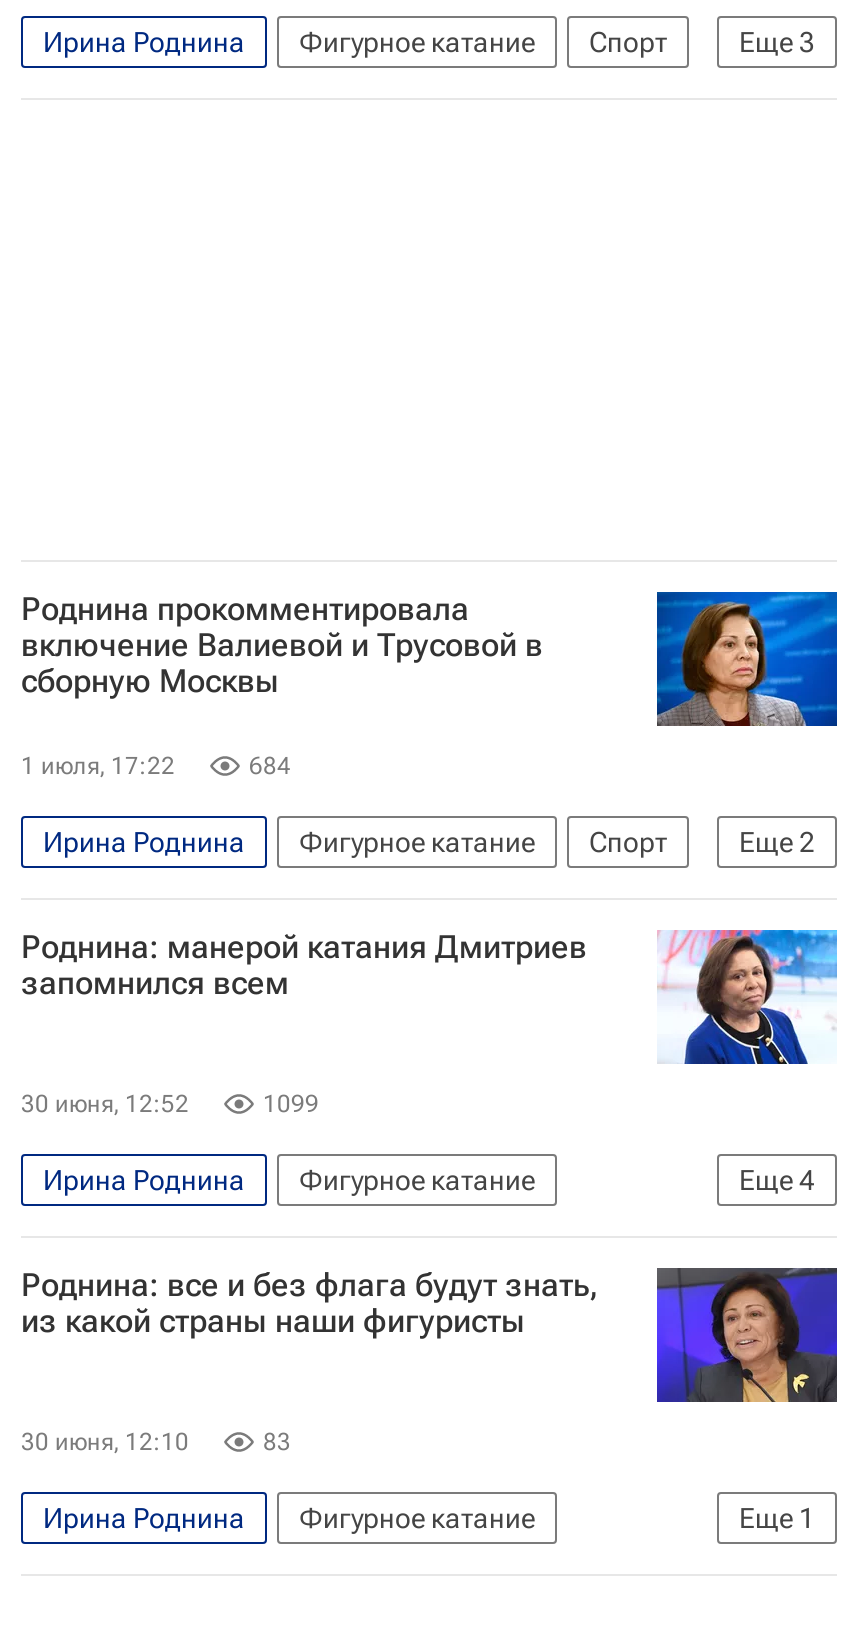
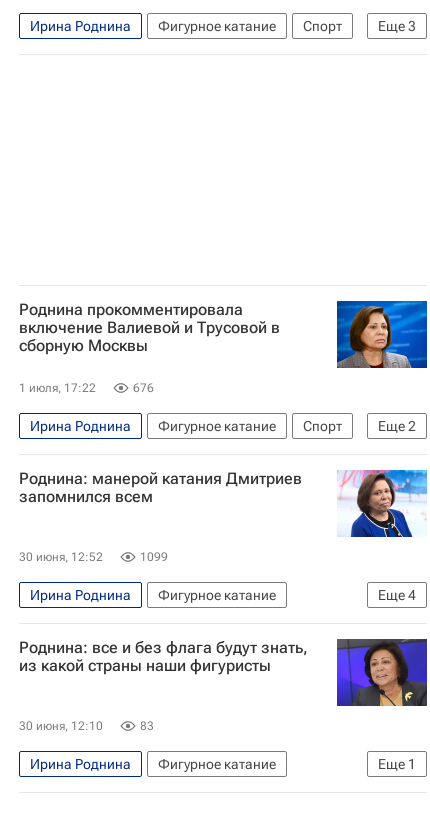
- 684
+ 676
